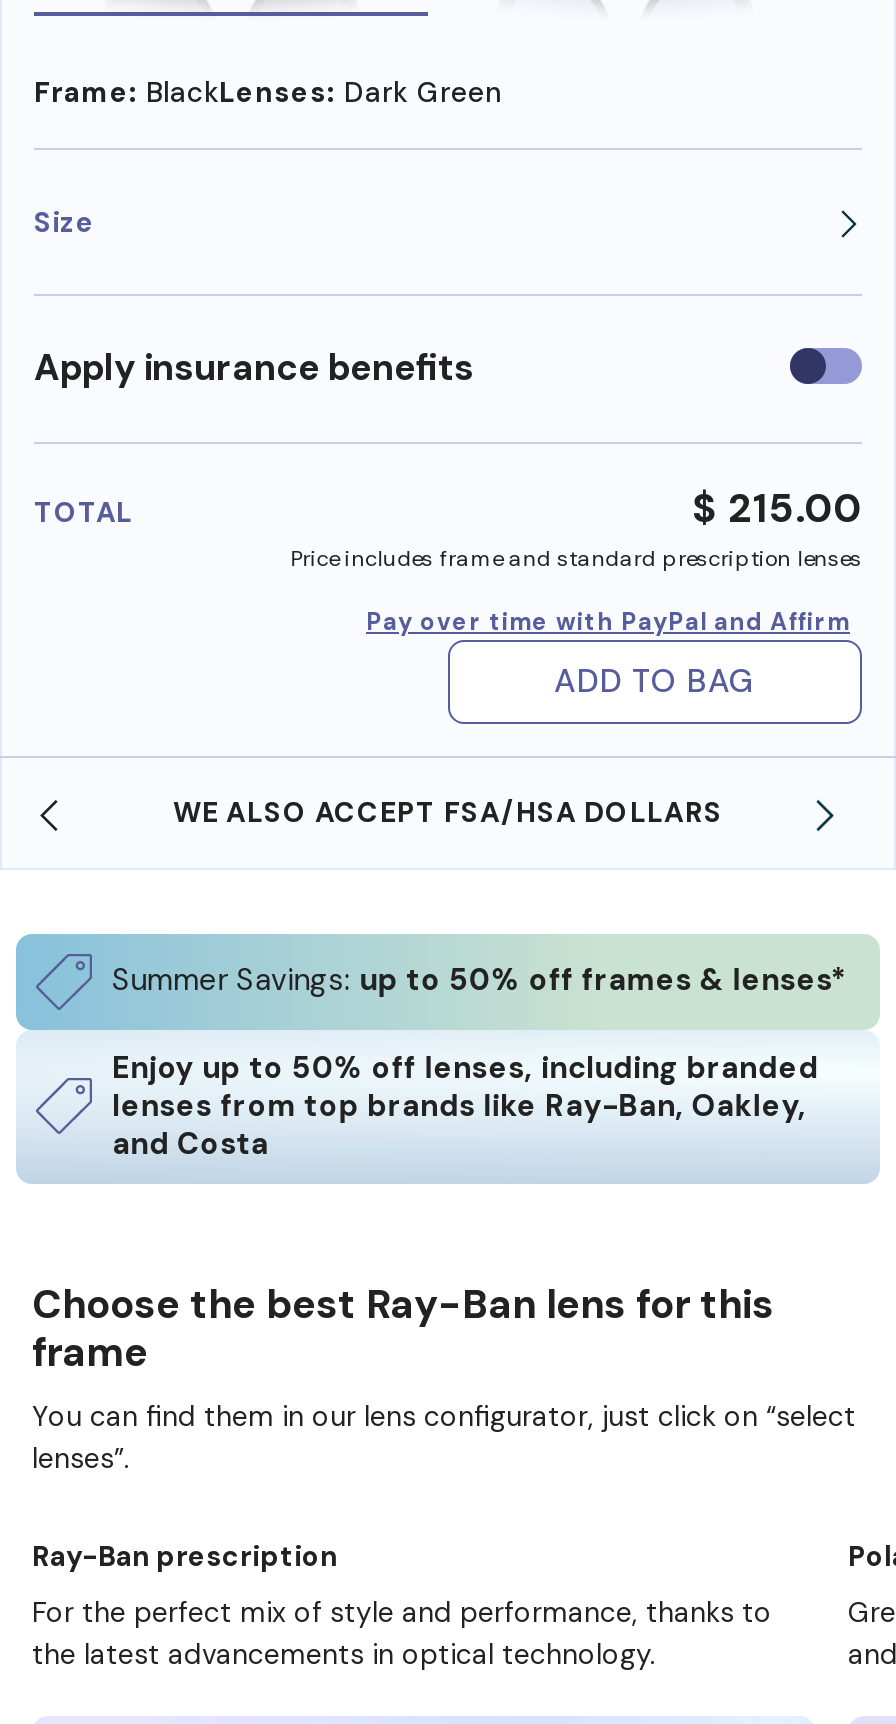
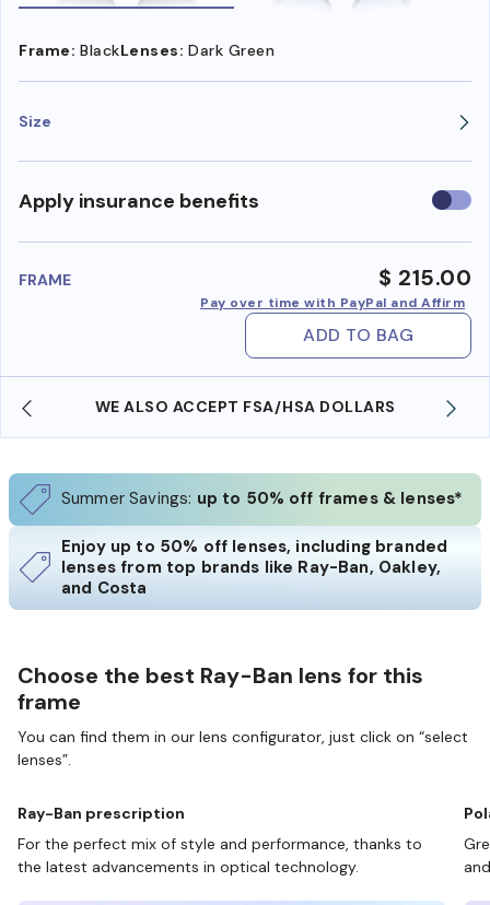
- TOTAL
+ FRAME

- Price includes frame and standard prescription lenses
